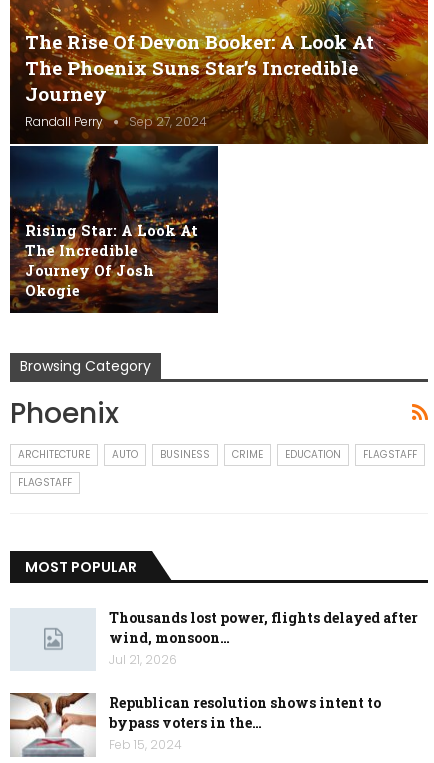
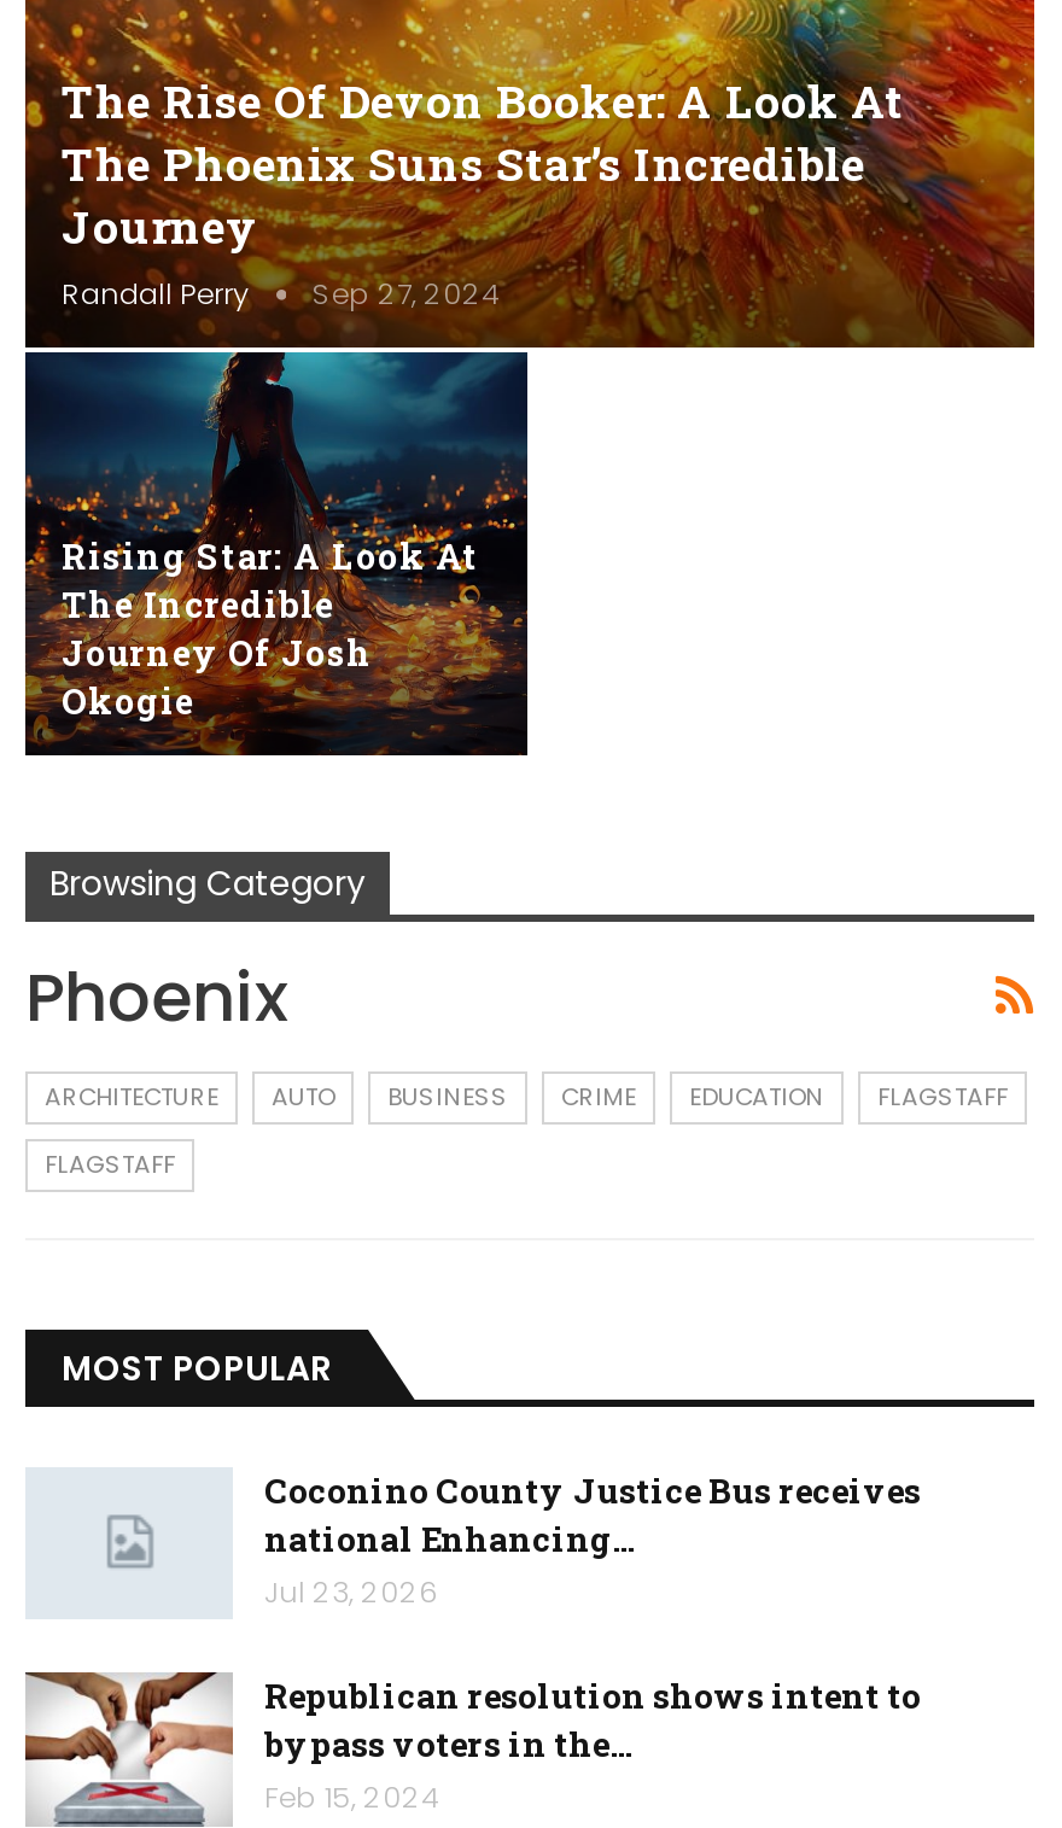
- Thousands lost power, flights delayed after
- wind, monsoon…
- Jul 21, 2026
+ Coconino County Justice Bus receives
+ national Enhancing…
+ Jul 23, 2026
